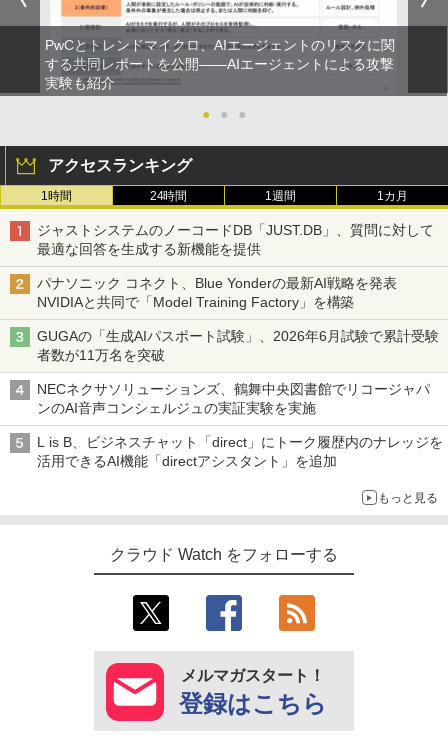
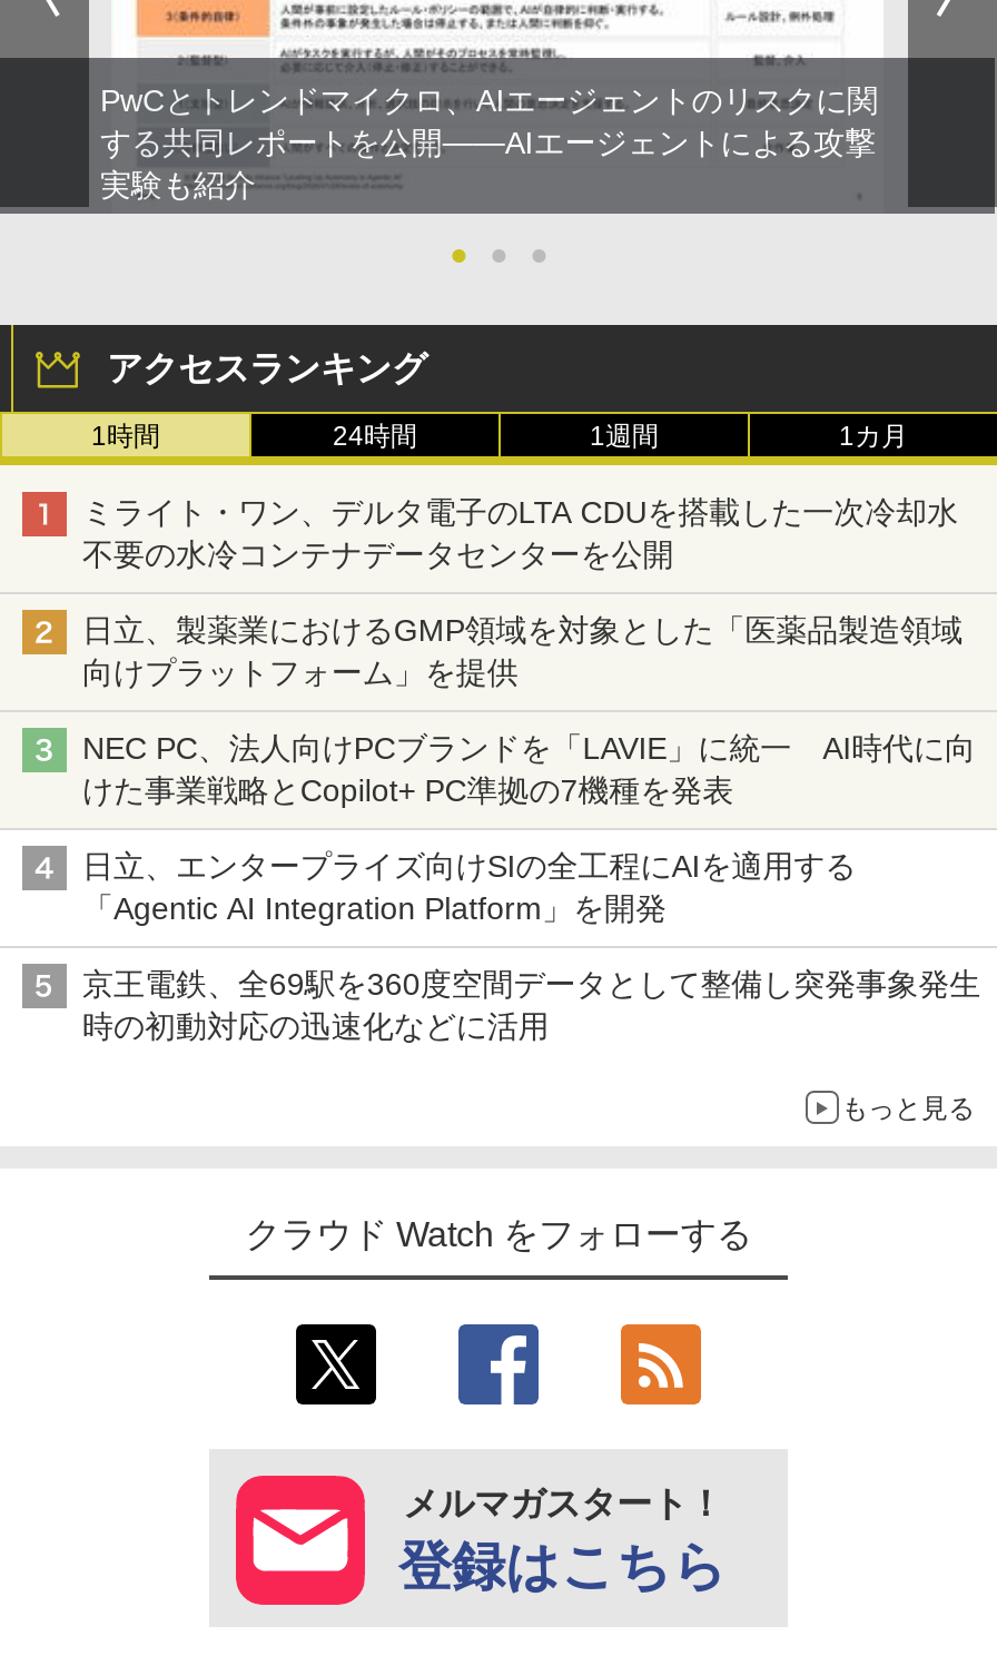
- ジャストシステムのノーコードDB「JUST.DB」、質問に対して
- 最適な回答を生成する新機能を提供
+ ミライト・ワン、デルタ電子のLTA CDUを搭載した一次冷却水
+ 不要の水冷コンテナデータセンターを公開

- パナソニック コネクト、Blue Yonderの最新AI戦略を発表
- NVIDIAと共同で「Model Training Factory」を構築
+ 日立、製薬業におけるGMP領域を対象とした「医薬品製造領域
+ 向けプラットフォーム」を提供

- GUGAの「生成AIパスポート試験」、2026年6月試験で累計受験
- 者数が11万名を突破
+ NEC PC、法人向けPCブランドを「LAVIE」に統一 AI時代に向
+ けた事業戦略とCopilot+ PC準拠の7機種を発表

- NECネクサソリューションズ、鶴舞中央図書館でリコージャパ
- ンのAI音声コンシェルジュの実証実験を実施
+ 日立、エンタープライズ向けSIの全工程にAIを適用する
+ 「Agentic AI Integration Platform」を開発

- L is B、ビジネスチャット「direct」にトーク履歴内のナレッジを
- 活用できるAI機能「directアシスタント」を追加
+ 京王電鉄、全69駅を360度空間データとして整備し突発事象発生
+ 時の初動対応の迅速化などに活用
